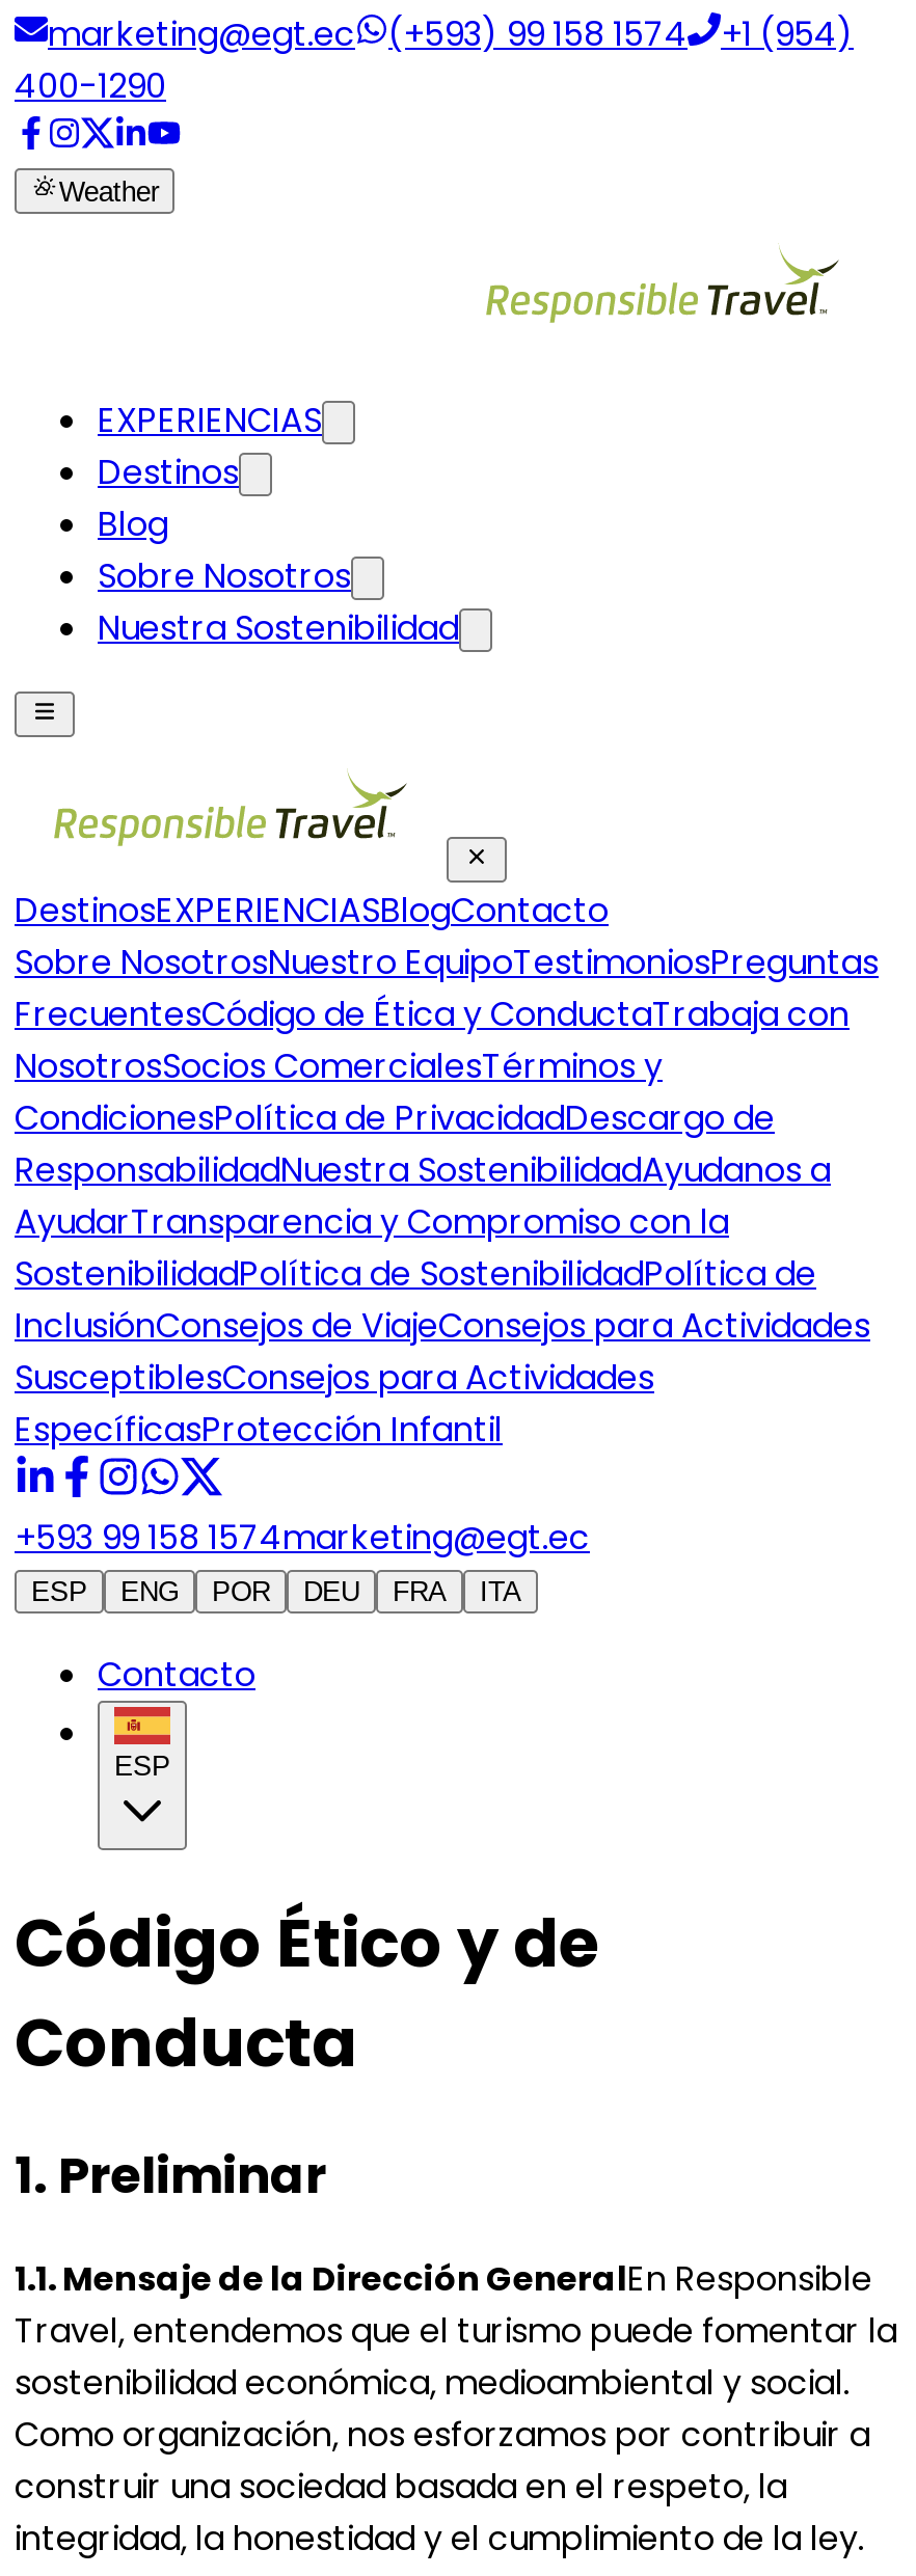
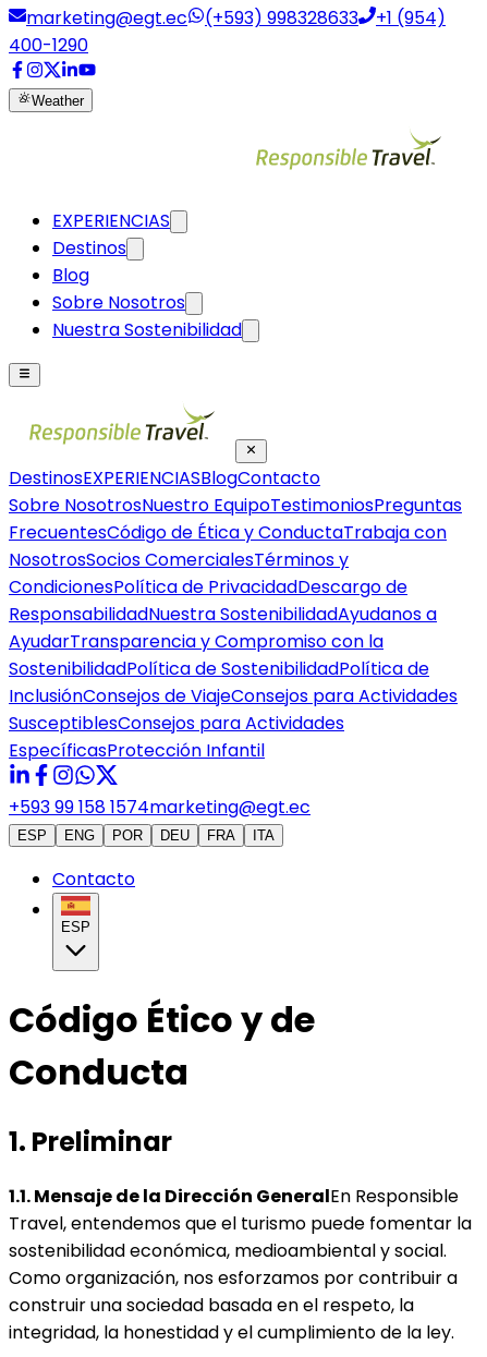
- marketing@egt.ec (+593) 99 158 1574 +1 (954)
+ marketing@egt.ec (+593) 998328633 +1 (954)
